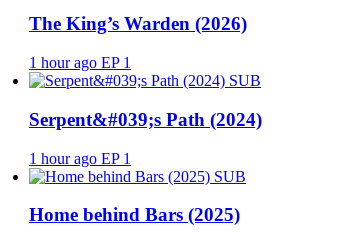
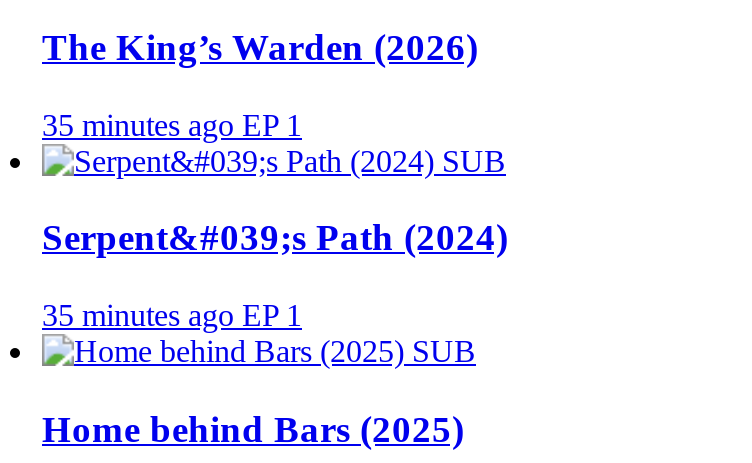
- 1 hour ago EP 1
+ 35 minutes ago EP 1

- 1 hour ago EP 1
+ 35 minutes ago EP 1
